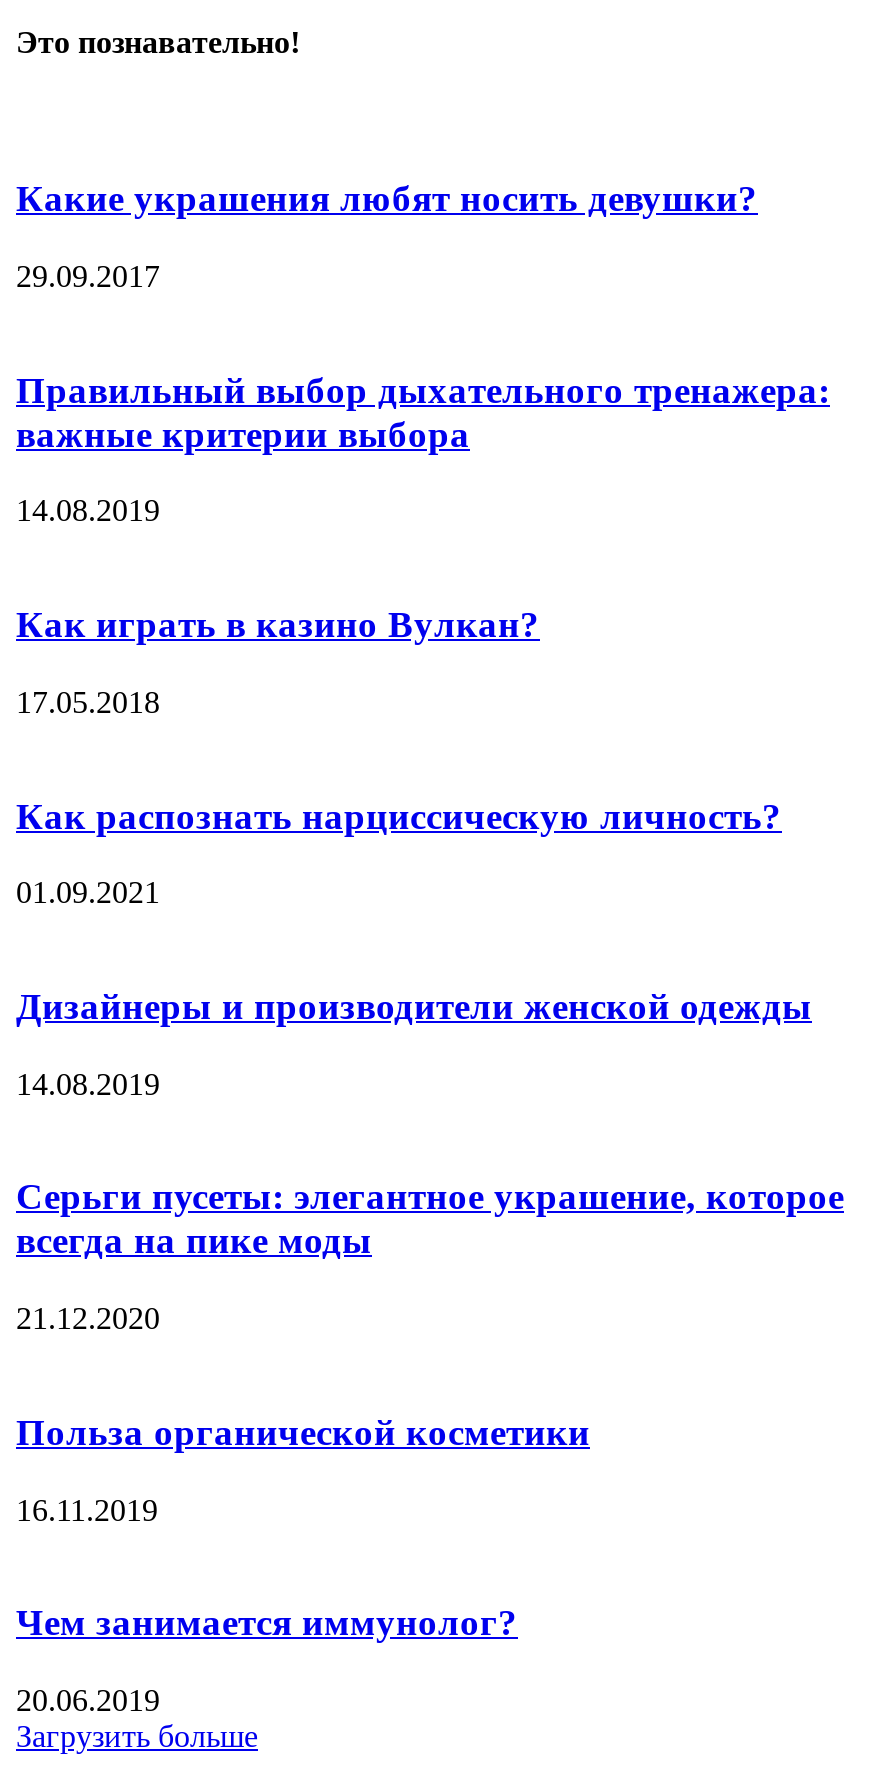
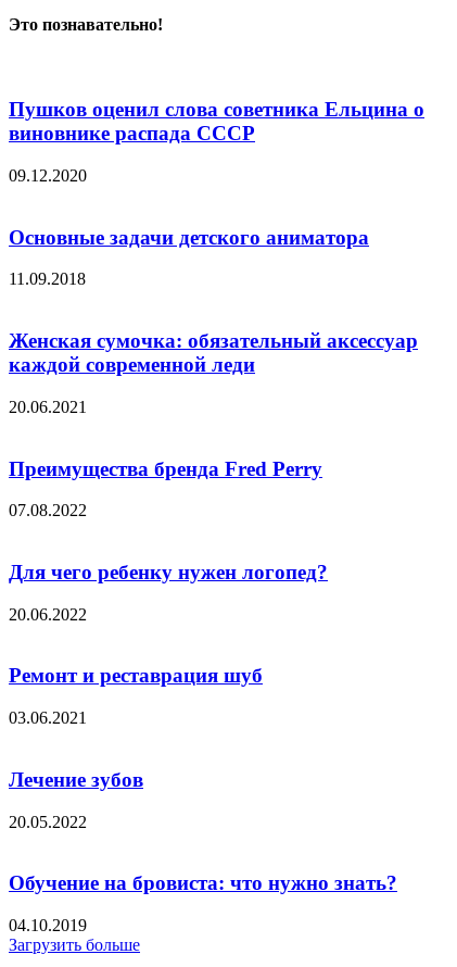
- Какие украшения любят носить девушки?
+ Пушков оценил слова советника Ельцина о
+ виновнике распада СССР

- 29.09.2017
+ 09.12.2020

- Правильный выбор дыхательного тренажера:
- важные критерии выбора
+ Основные задачи детского аниматора

- 14.08.2019
+ 11.09.2018

- Как играть в казино Вулкан?
+ Женская сумочка: обязательный аксессуар
+ каждой современной леди

- 17.05.2018
+ 20.06.2021

- Как распознать нарциссическую личность?
+ Преимущества бренда Fred Perry

- 01.09.2021
+ 07.08.2022

- Дизайнеры и производители женской одежды
+ Для чего ребенку нужен логопед?

- 14.08.2019
+ 20.06.2022

- Серьги пусеты: элегантное украшение, которое
- всегда на пике моды
+ Ремонт и реставрация шуб

- 21.12.2020
+ 03.06.2021

- Польза органической косметики
+ Лечение зубов

- 16.11.2019
+ 20.05.2022

- Чем занимается иммунолог?
+ Обучение на бровиста: что нужно знать?

- 20.06.2019
+ 04.10.2019
